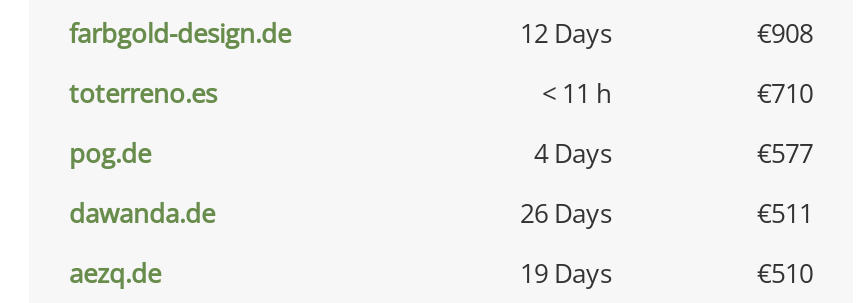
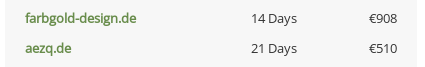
- 12 Days
+ 14 Days

- toterreno.es
- < 11 h
- €710
- pog.de
- 4 Days
- €577
- dawanda.de
- 26 Days
- €511

- 19 Days
+ 21 Days
